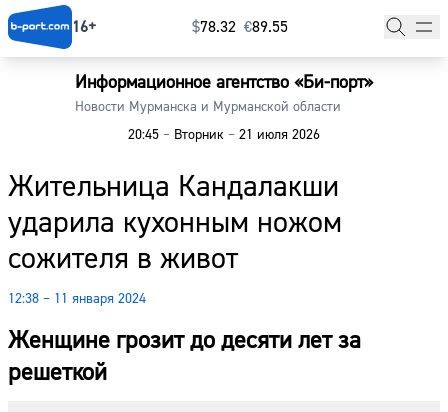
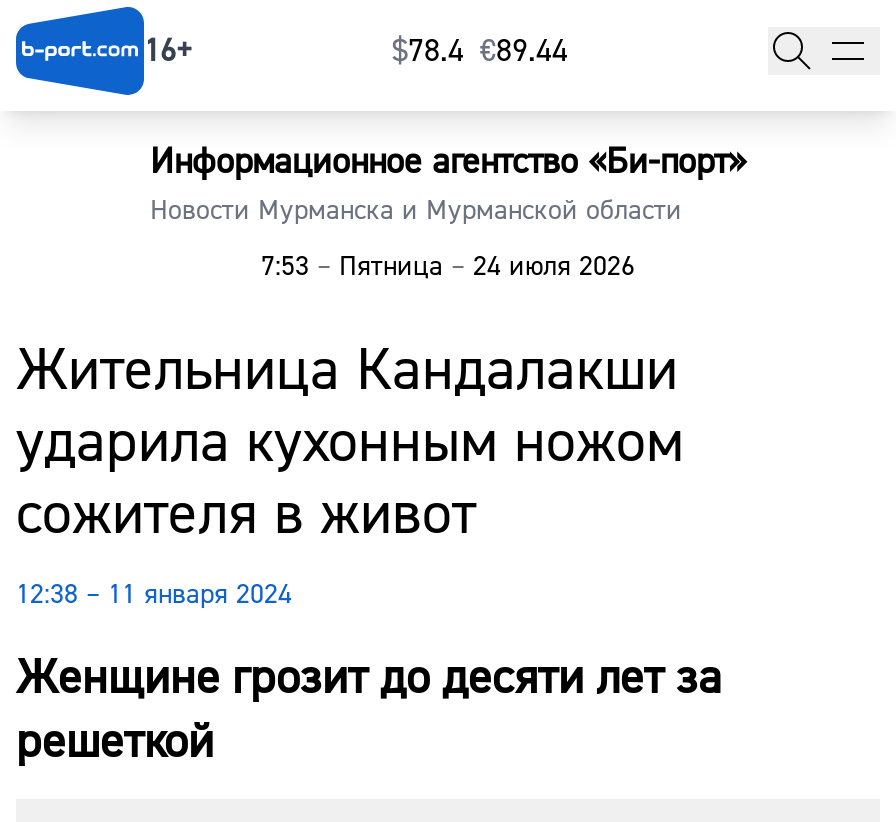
- $78.32 €89.55
+ $78.4 €89.44

- 20:45 – Вторник – 21 июля 2026
+ 7:53 – Пятница – 24 июля 2026
